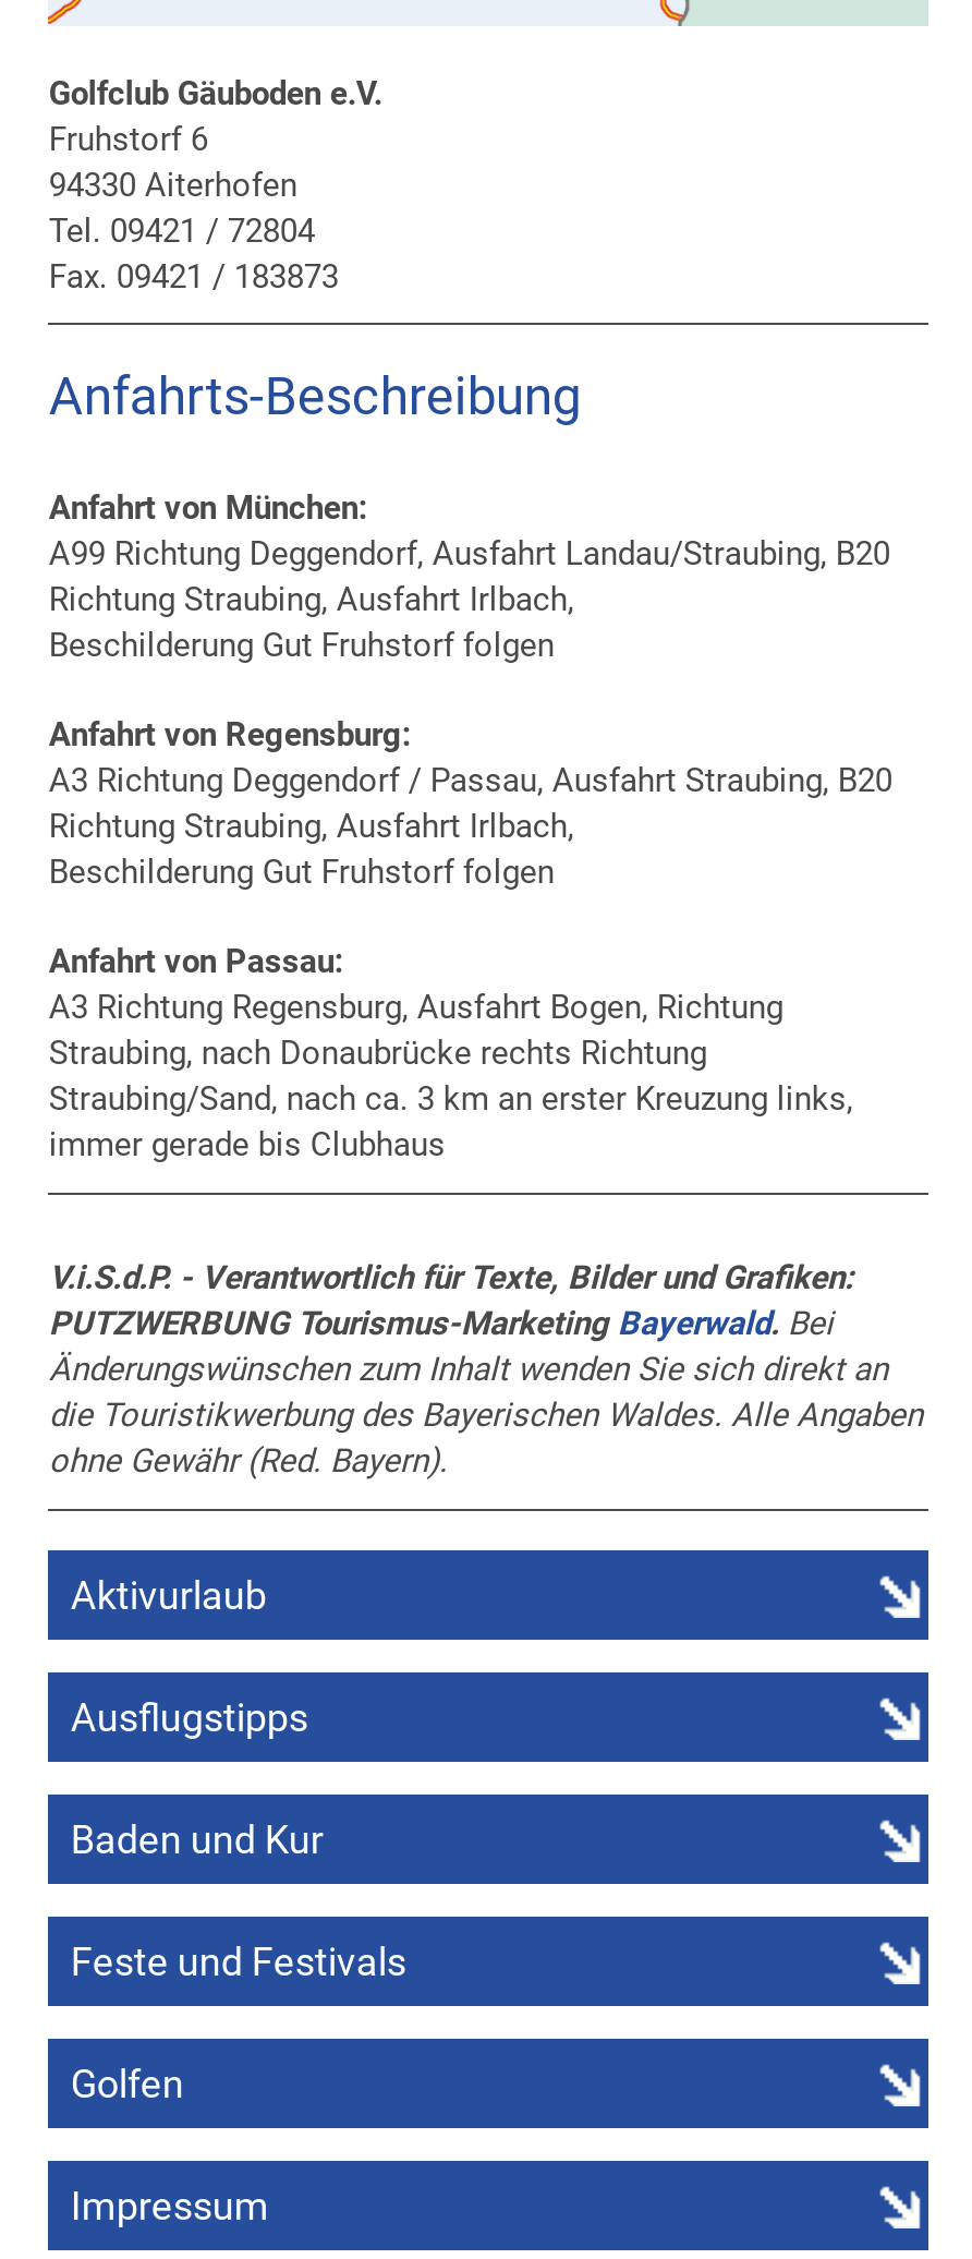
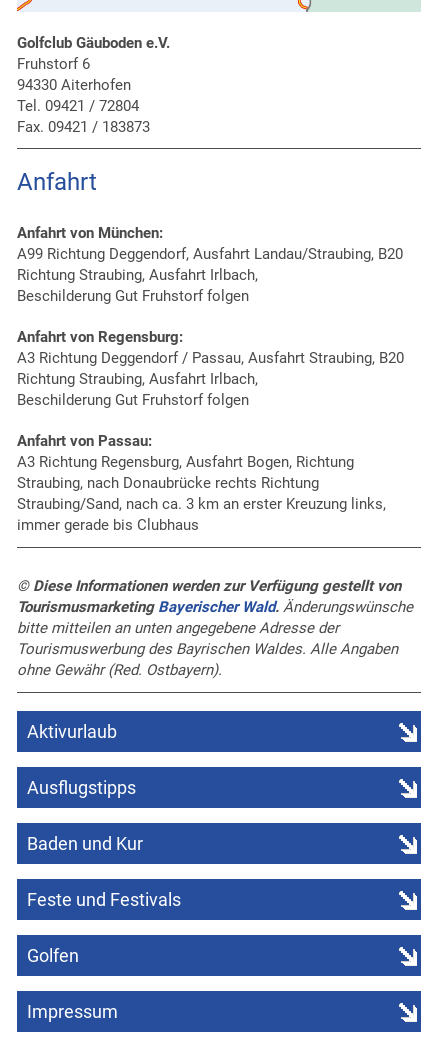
- Anfahrts-Beschreibung
+ Anfahrt

- V.i.S.d.P. - Verantwortlich für Texte, Bilder und Grafiken:
- PUTZWERBUNG Tourismus-Marketing Bayerwald. Bei
- Änderungswünschen zum Inhalt wenden Sie sich direkt an
- die Touristikwerbung des Bayerischen Waldes. Alle Angaben
- ohne Gewähr (Red. Bayern).
+ © Diese Informationen werden zur Verfügung gestellt von
+ Tourismusmarketing Bayerischer Wald. Änderungswünsche
+ bitte mitteilen an unten angegebene Adresse der
+ Tourismuswerbung des Bayrischen Waldes. Alle Angaben
+ ohne Gewähr (Red. Ostbayern).
